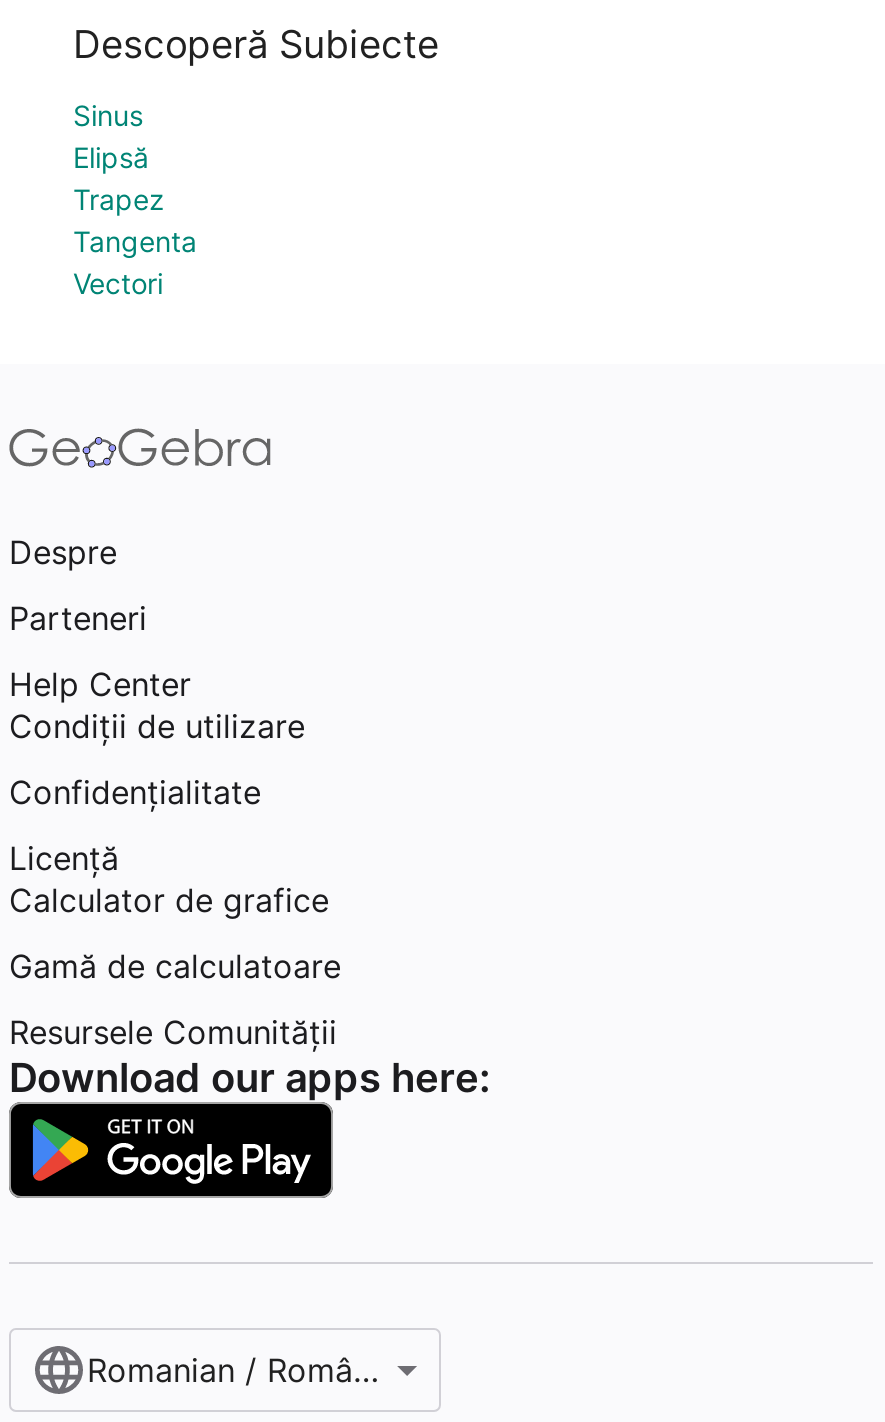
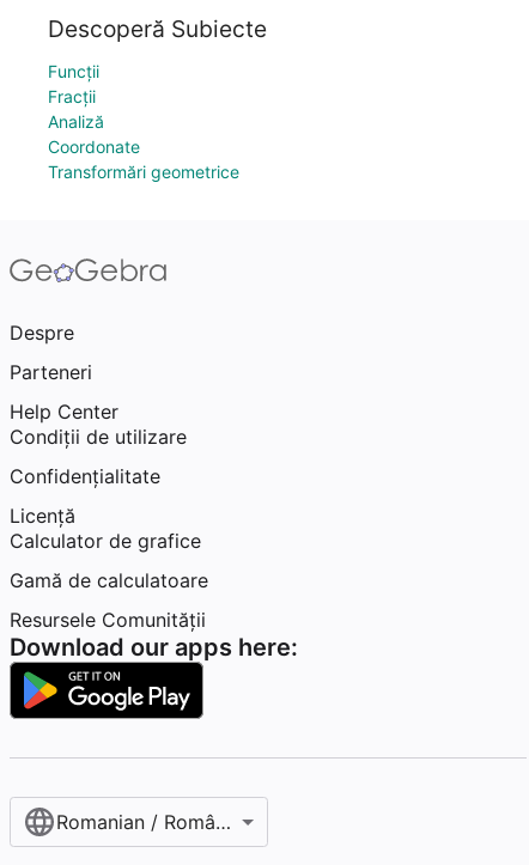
- Sinus
- Elipsă
- Trapez
- Tangenta
- Vectori
+ Funcții
+ Fracții
+ Analiză
+ Coordonate
+ Transformări geometrice
